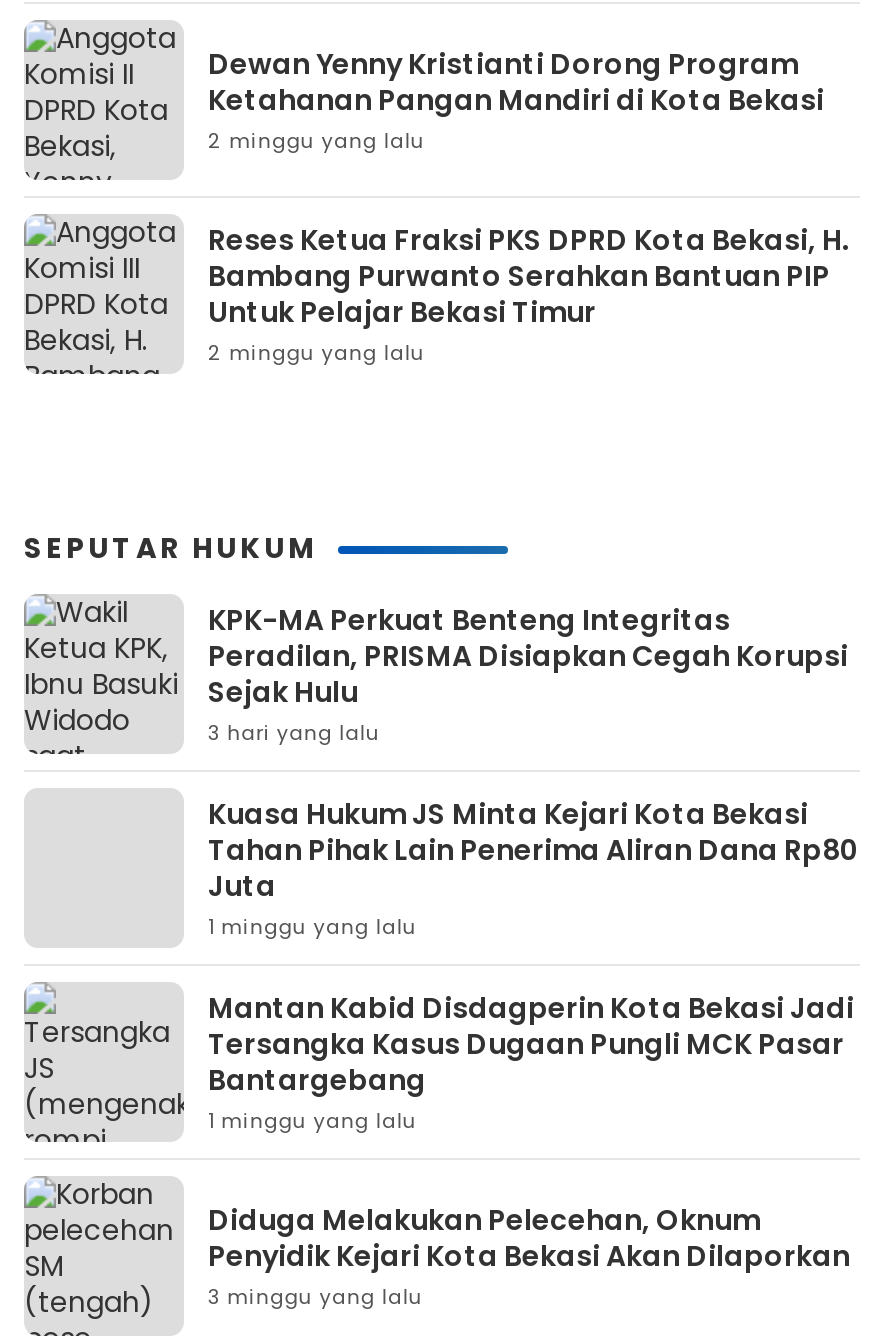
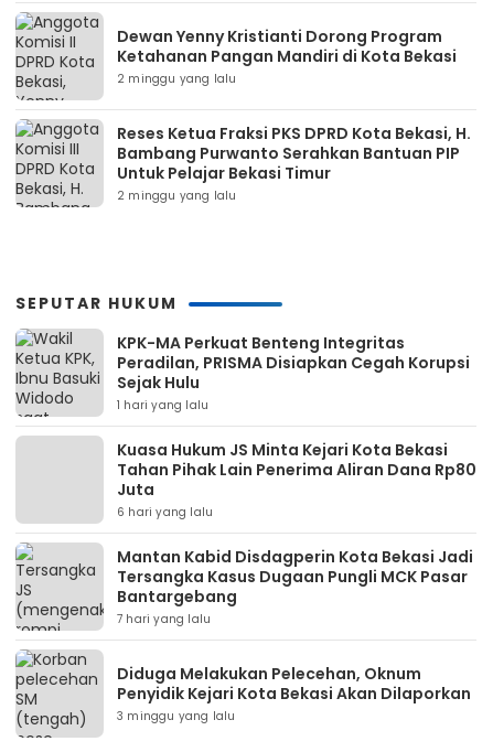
- 3 hari yang lalu
+ 1 hari yang lalu

- 1 minggu yang lalu
+ 6 hari yang lalu

- 1 minggu yang lalu
+ 7 hari yang lalu
